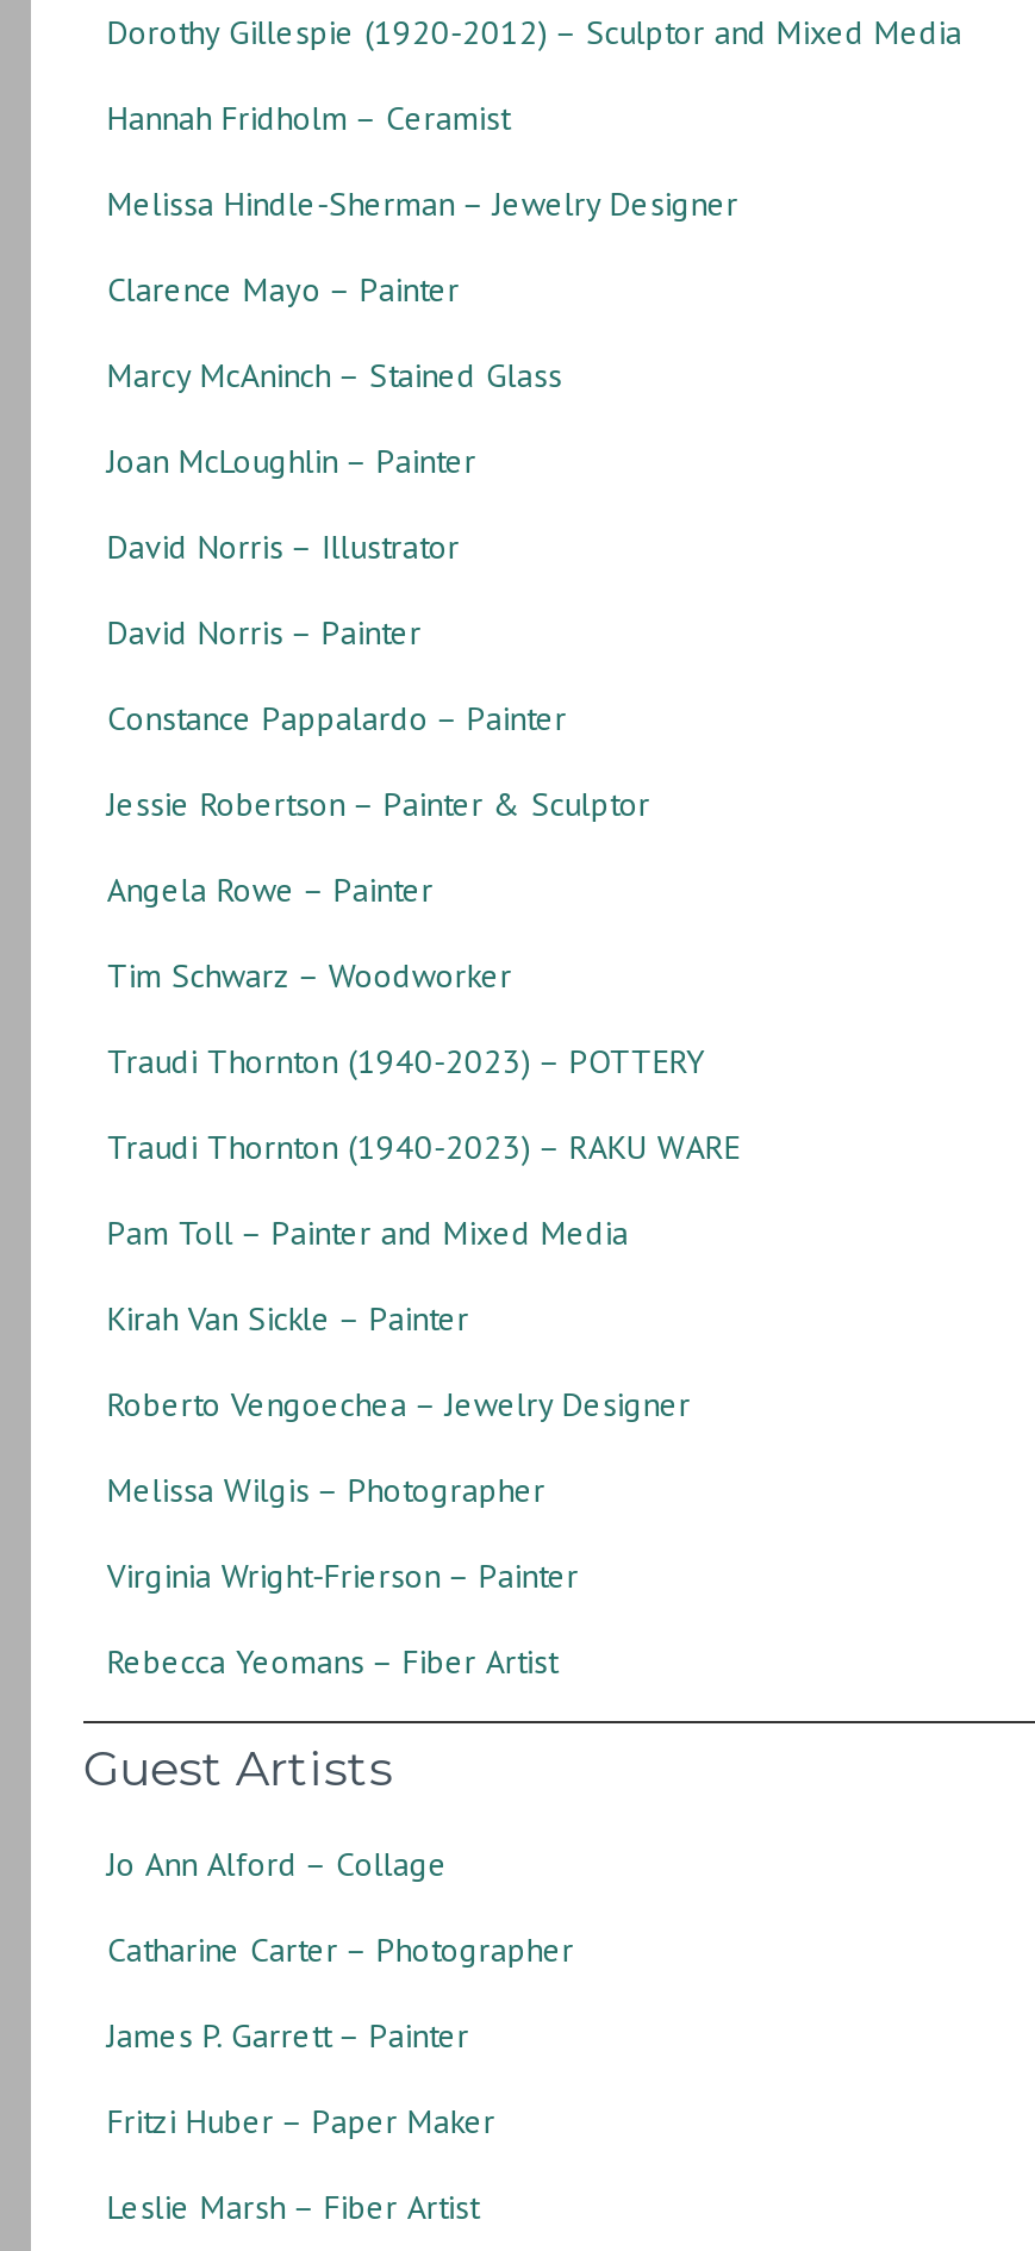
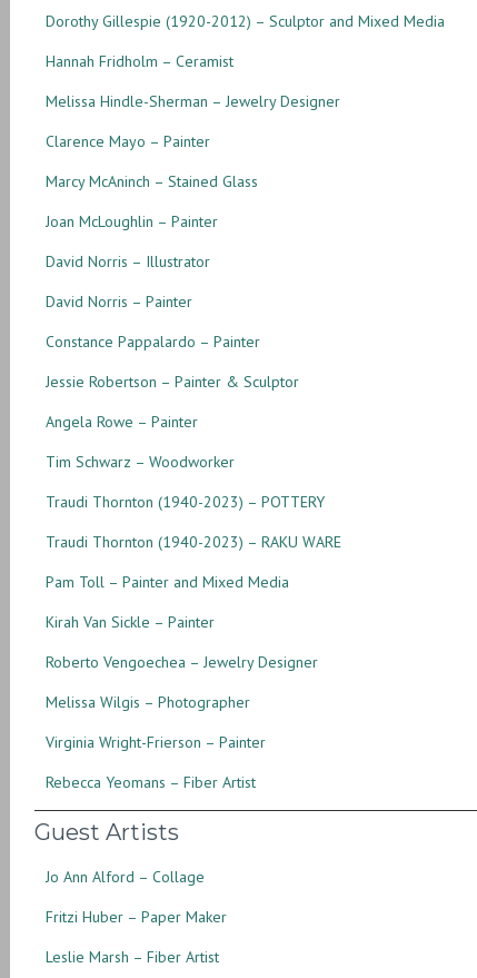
- Catharine Carter – Photographer
- James P. Garrett – Painter
